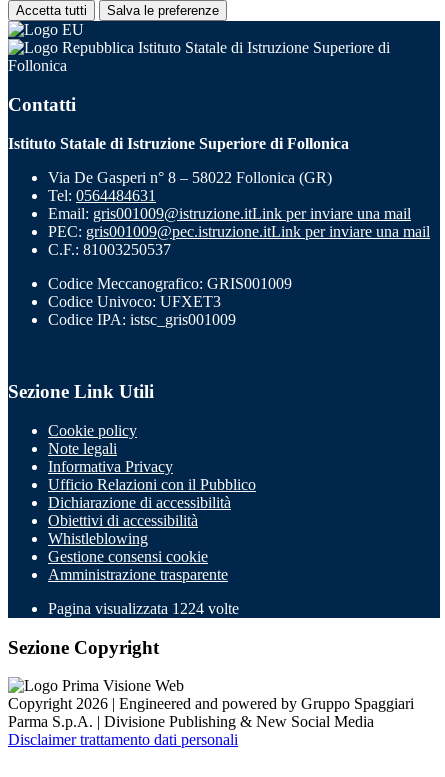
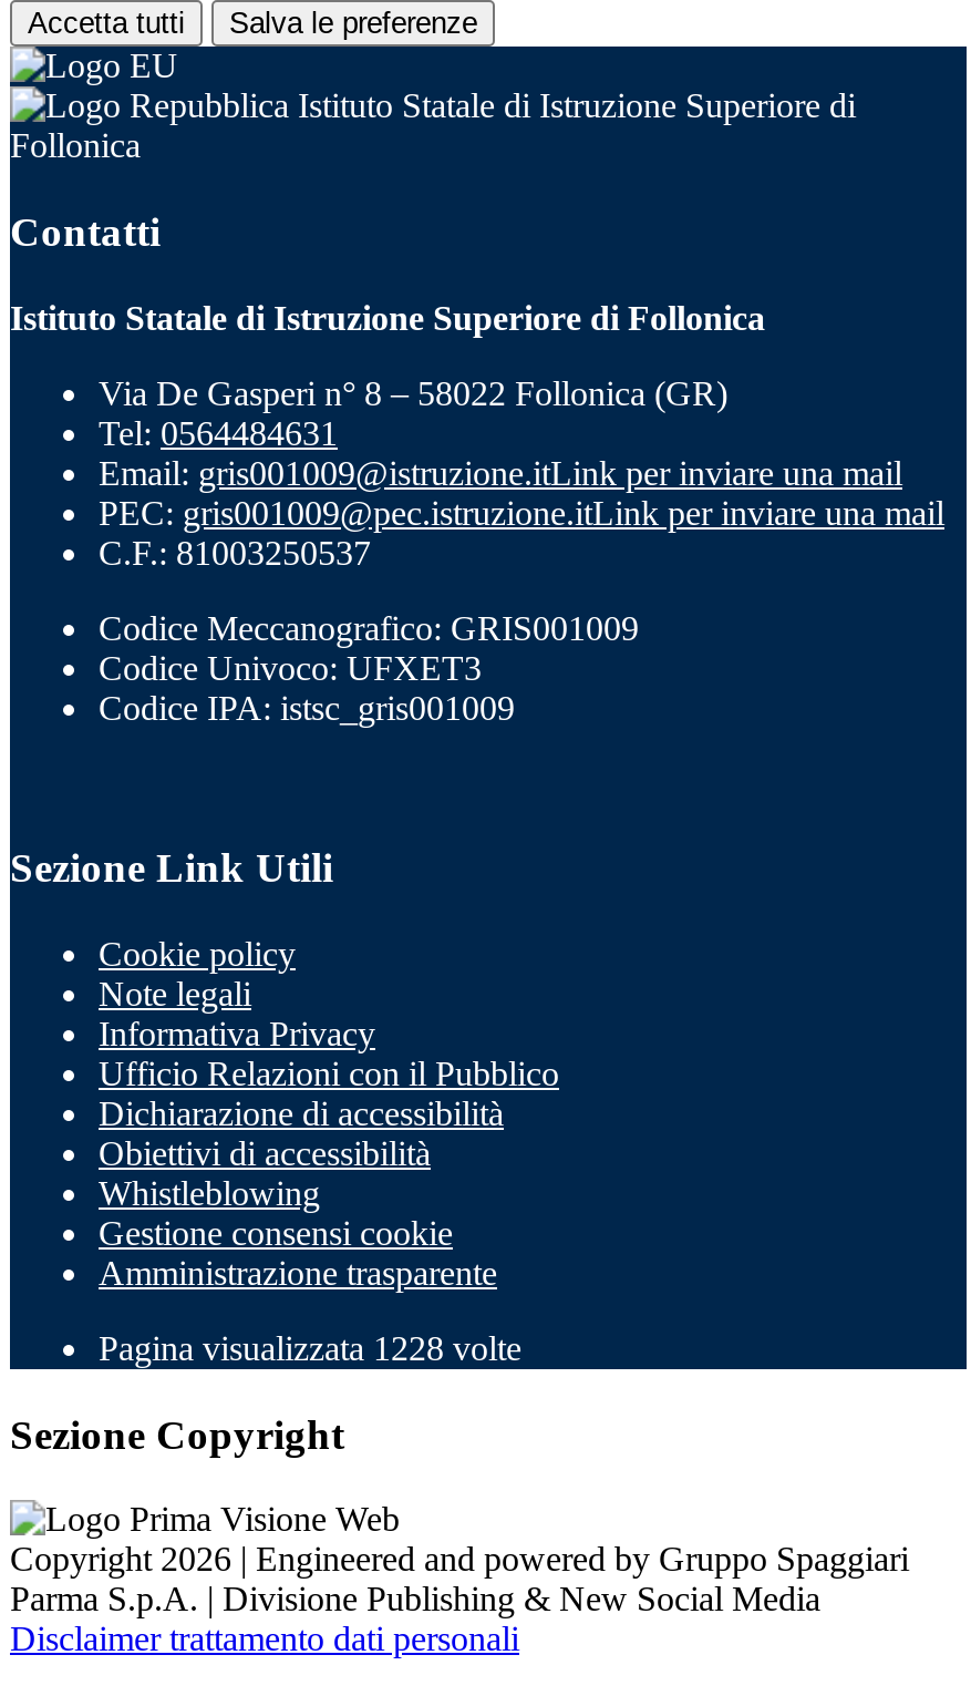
- Pagina visualizzata 1224 volte
+ Pagina visualizzata 1228 volte
